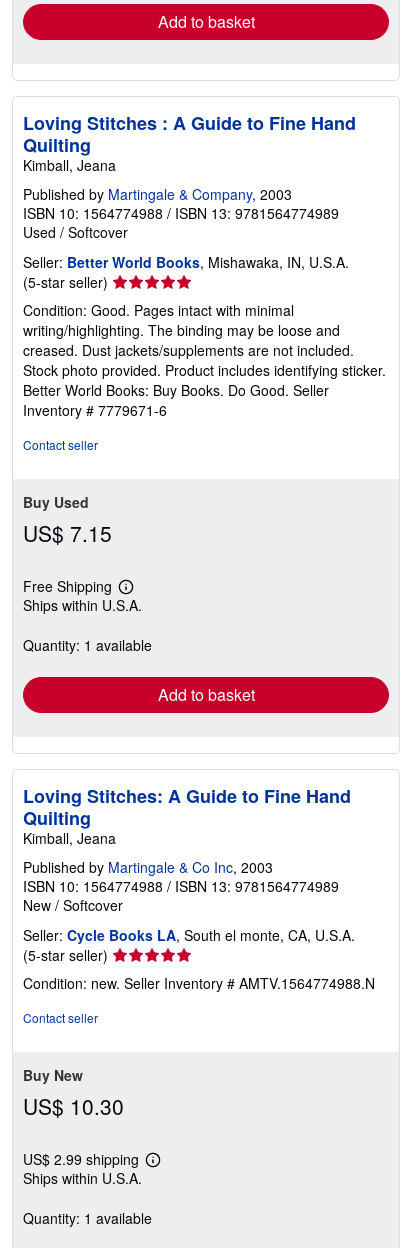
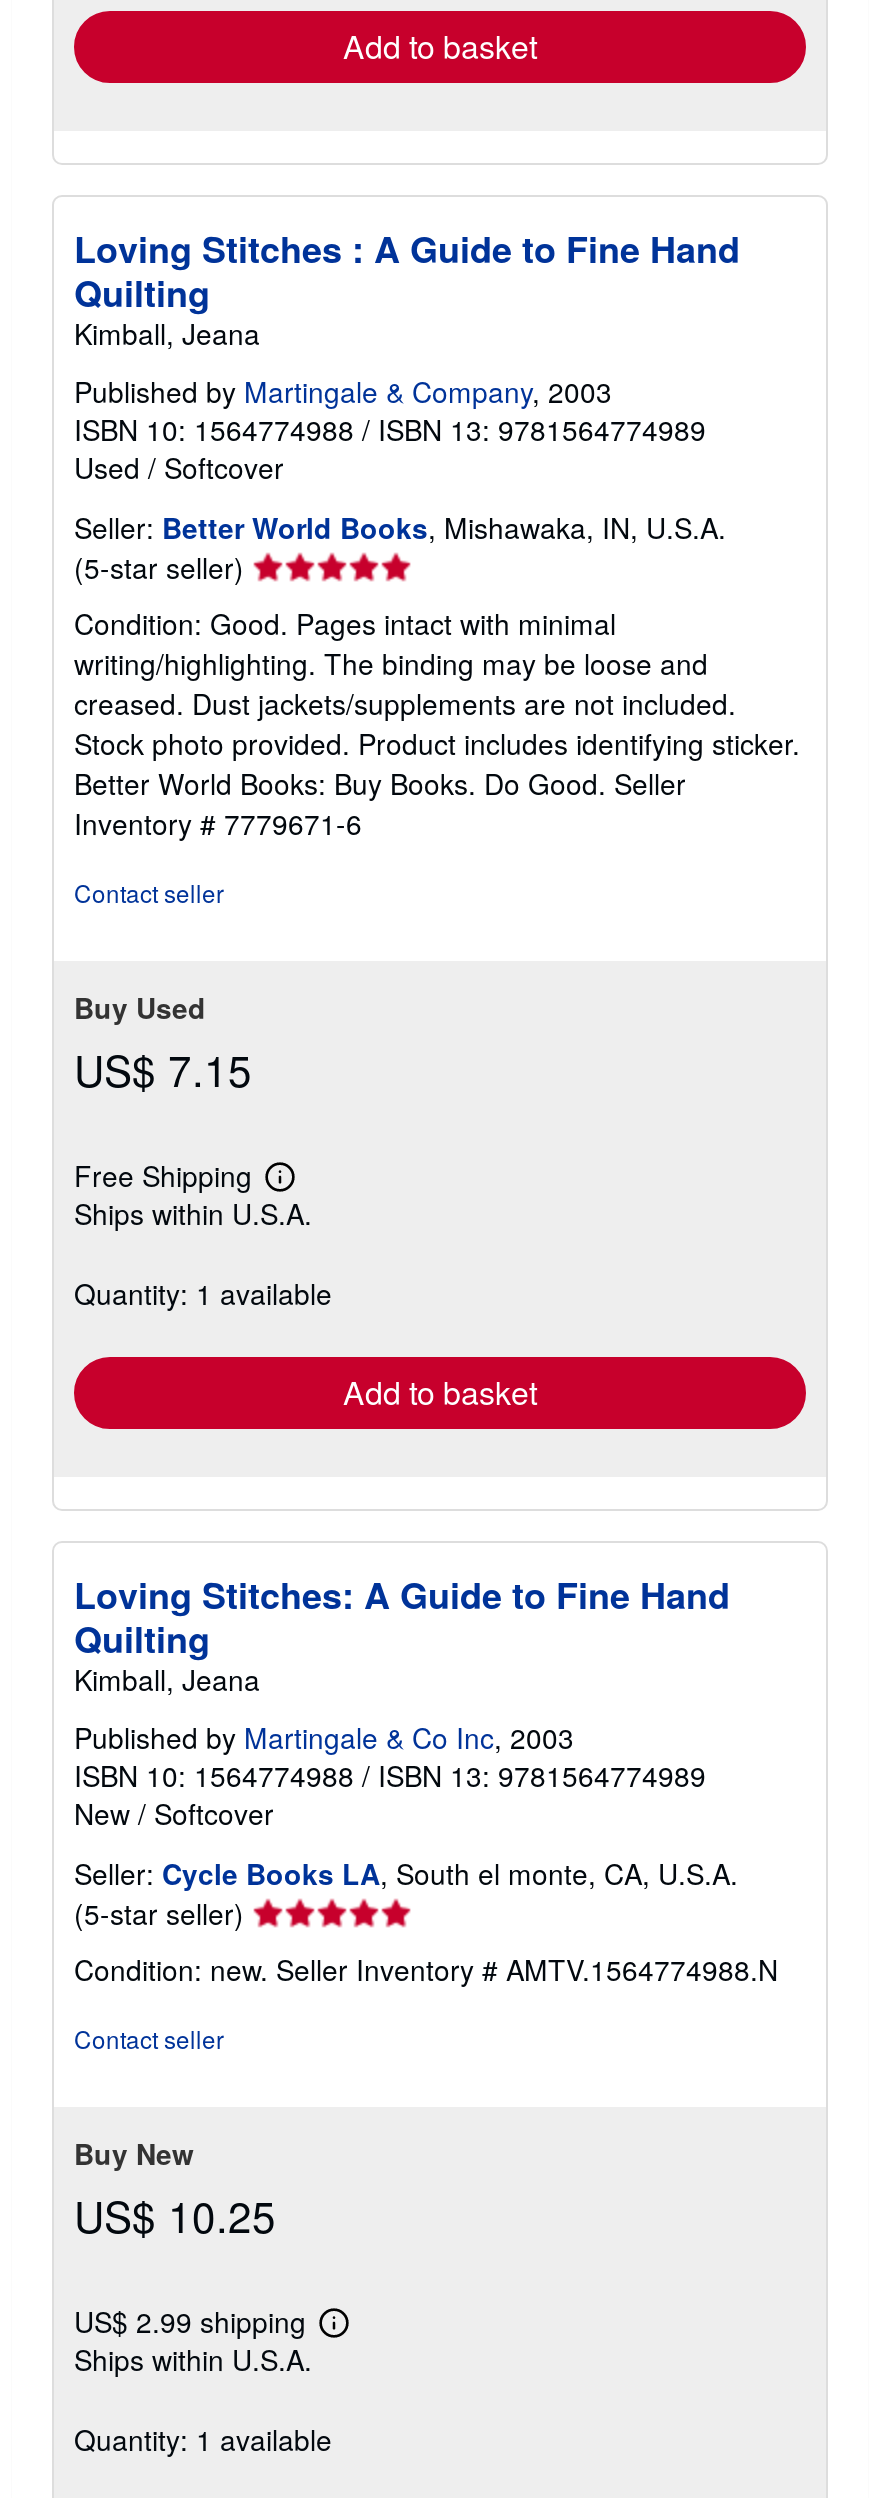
- US$ 10.30
+ US$ 10.25
